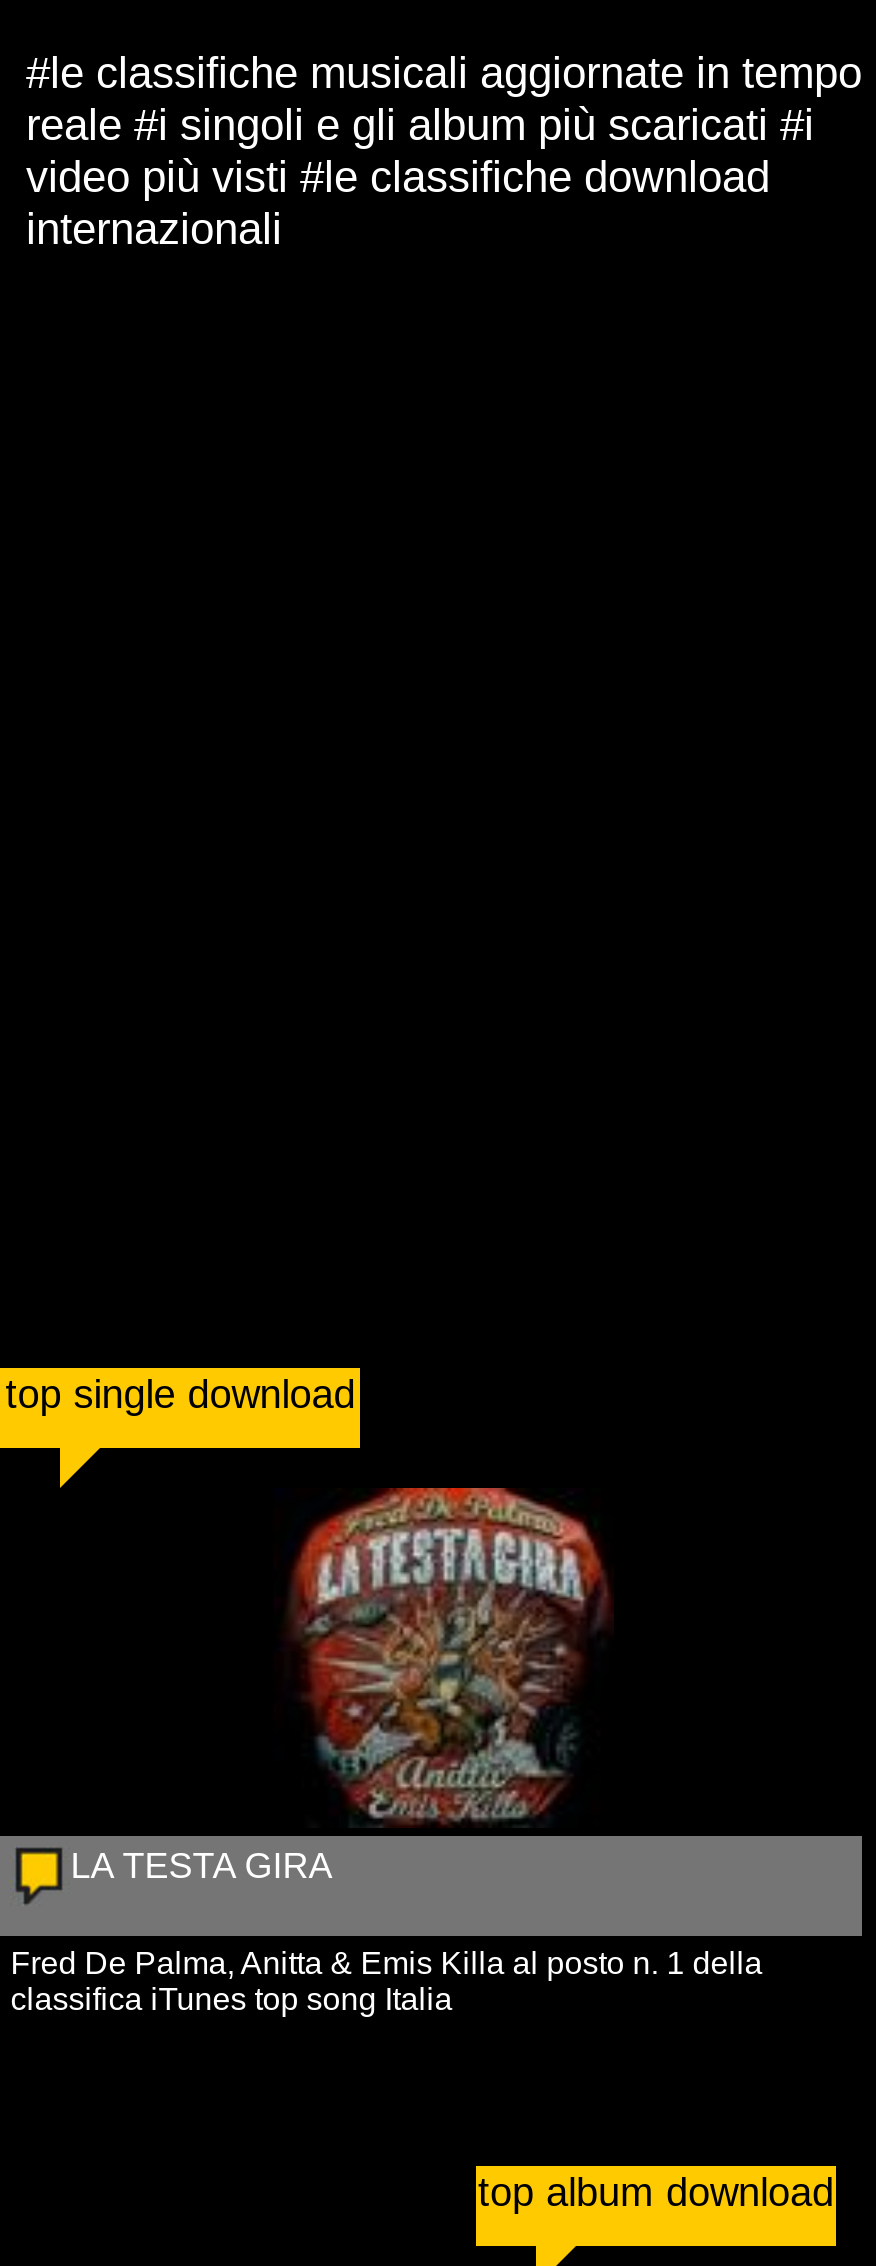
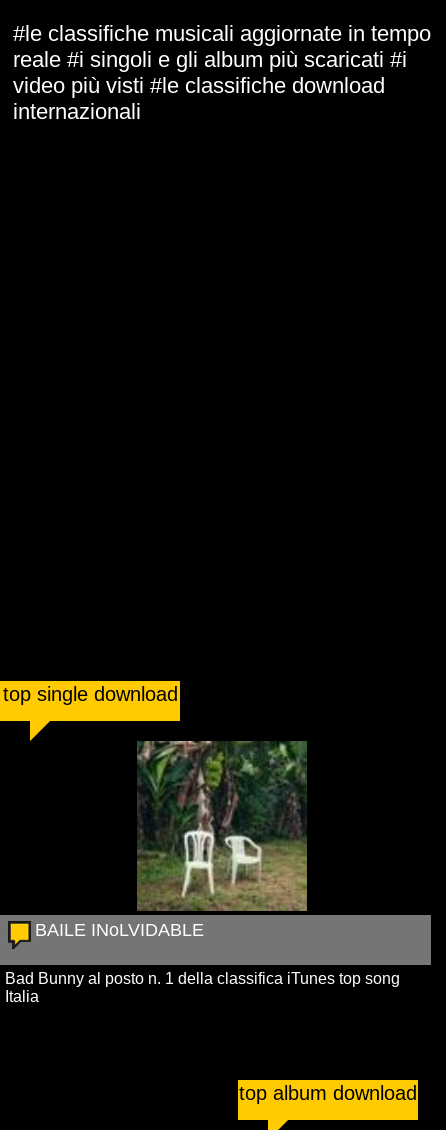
- [image]
- LA TESTA GIRA
+ [image]
+ BAILE INoLVIDABLE

- Fred De Palma, Anitta & Emis Killa al posto n. 1 della
- classifica iTunes top song Italia
+ Bad Bunny al posto n. 1 della classifica iTunes top song
+ Italia
